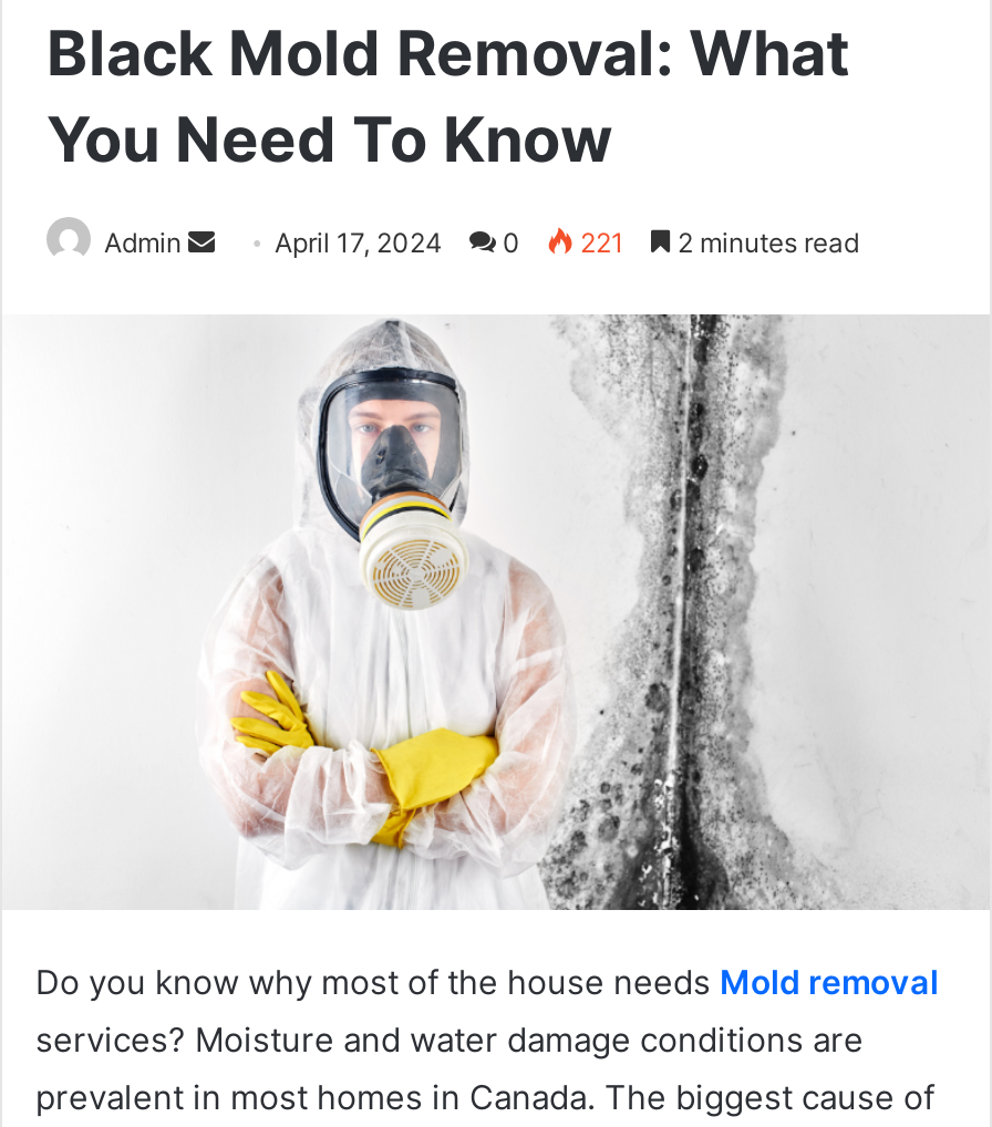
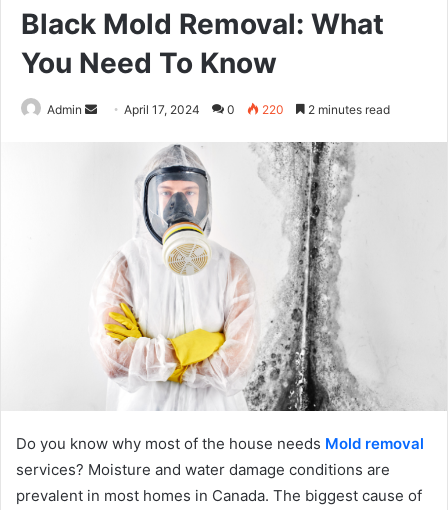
- 221
+ 220
